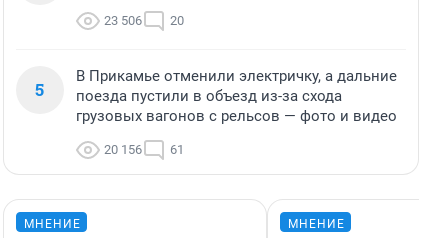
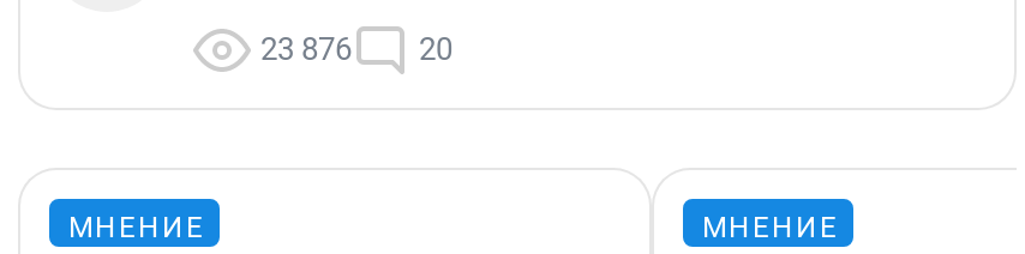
- 23 506 20
+ 23 876 20

- В Прикамье отменили электричку, а дальние
- поезда пустили в объезд из-за схода
- грузовых вагонов с рельсов — фото и видео
- 20 156
- 61

- 5
